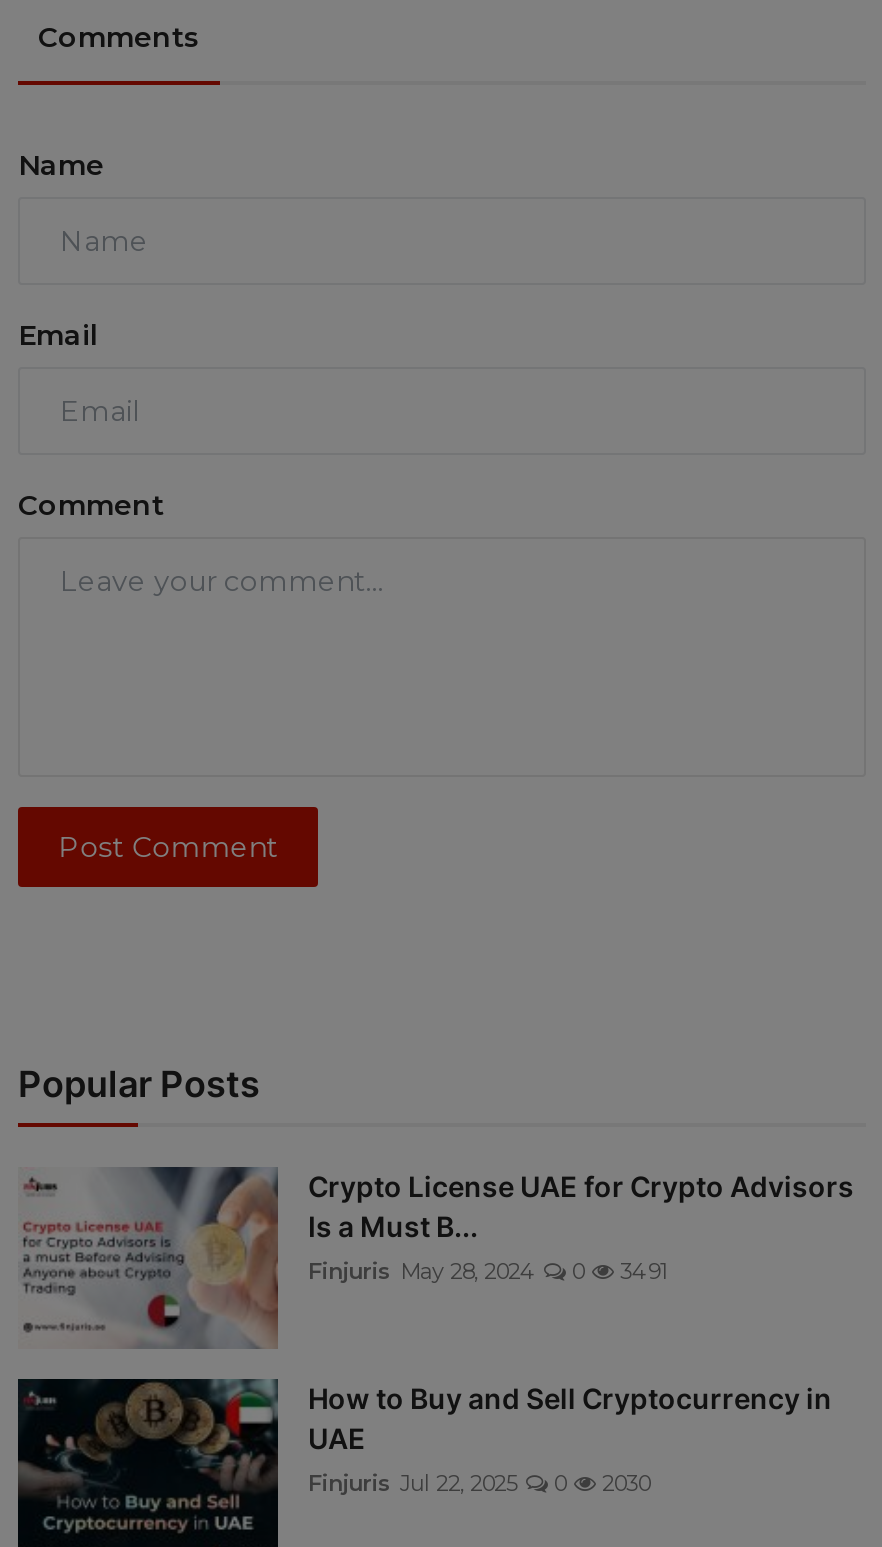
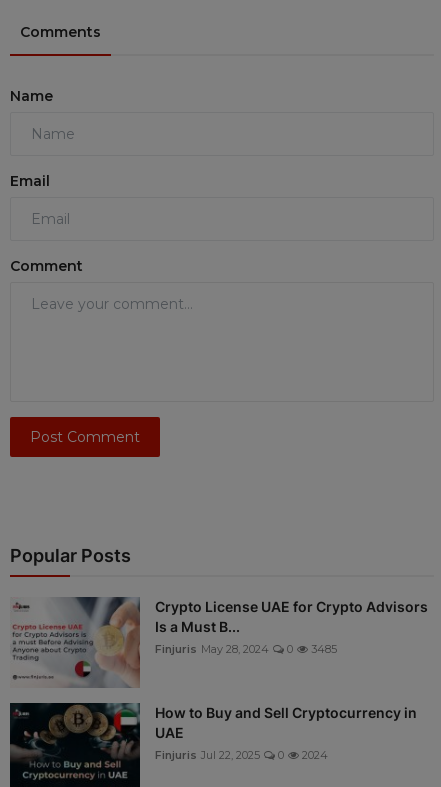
- Finjuris May 28, 2024 0 3491
+ Finjuris May 28, 2024 0 3485

- Finjuris Jul 22, 2025 0 2030
+ Finjuris Jul 22, 2025 0 2024
